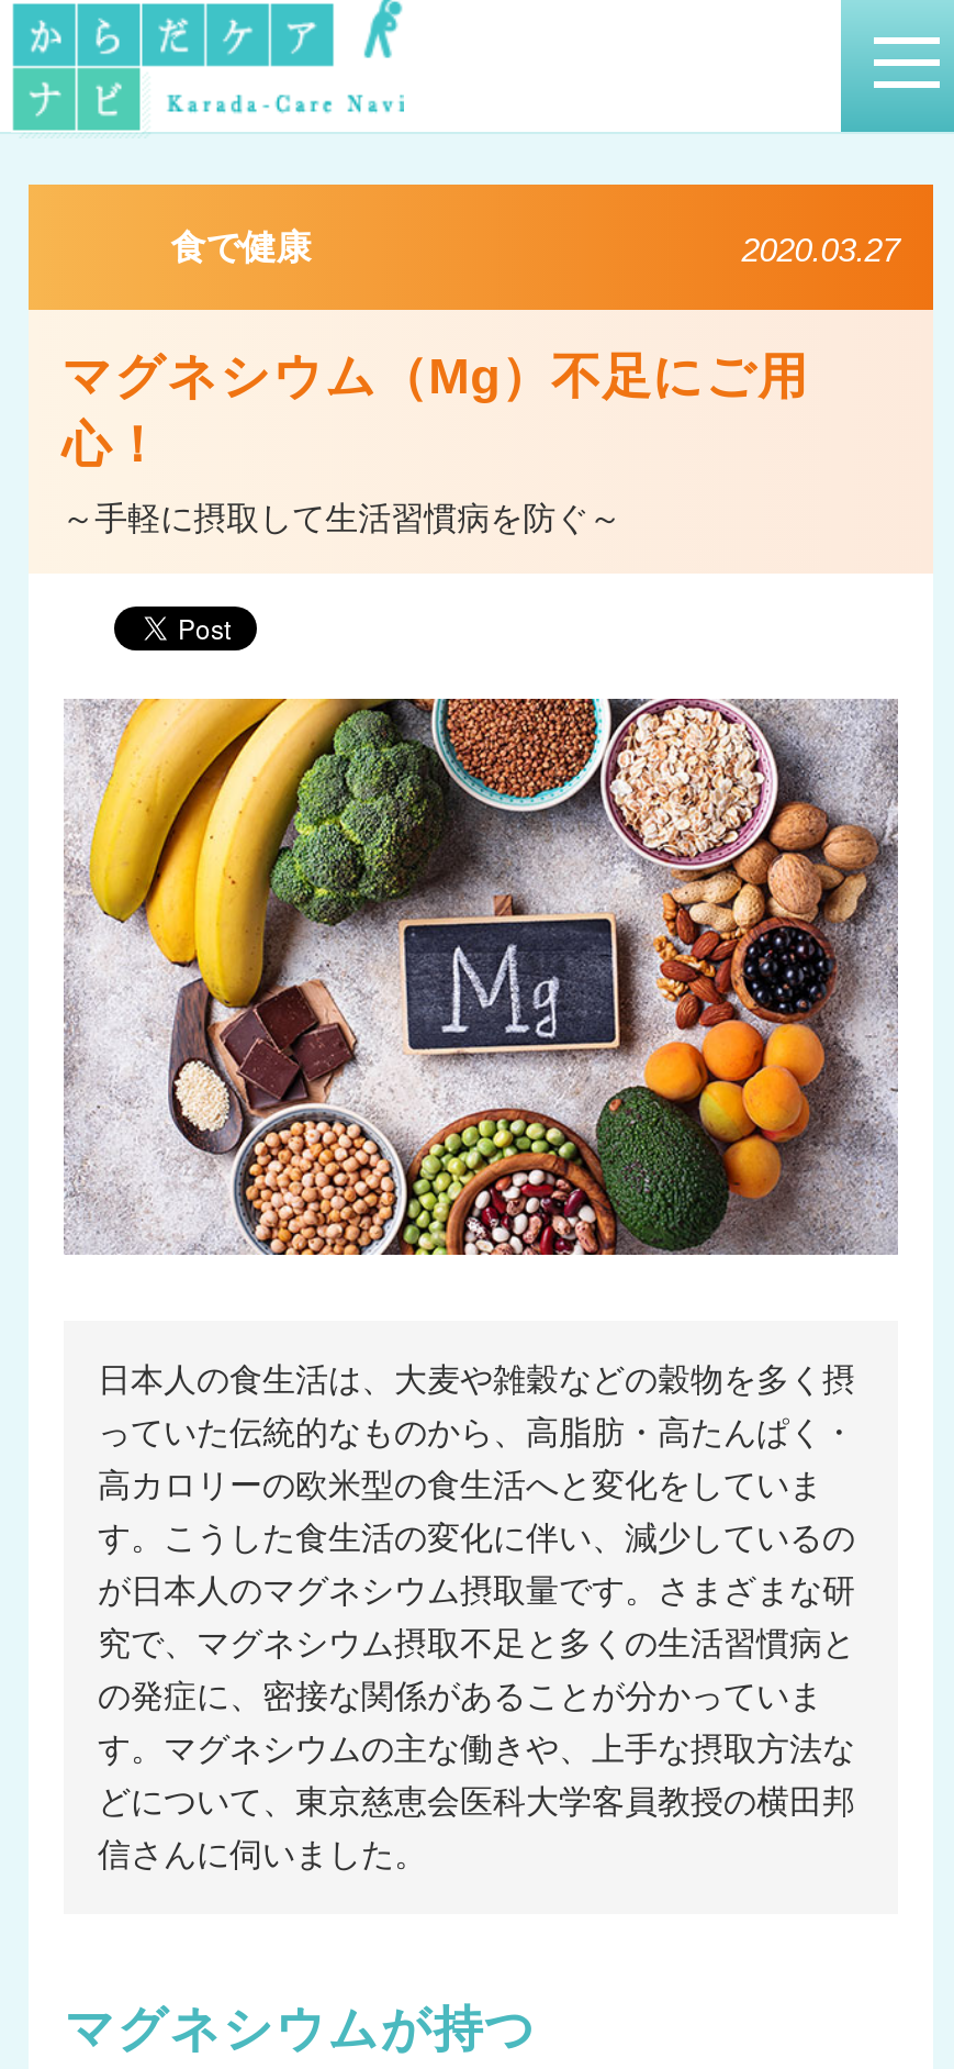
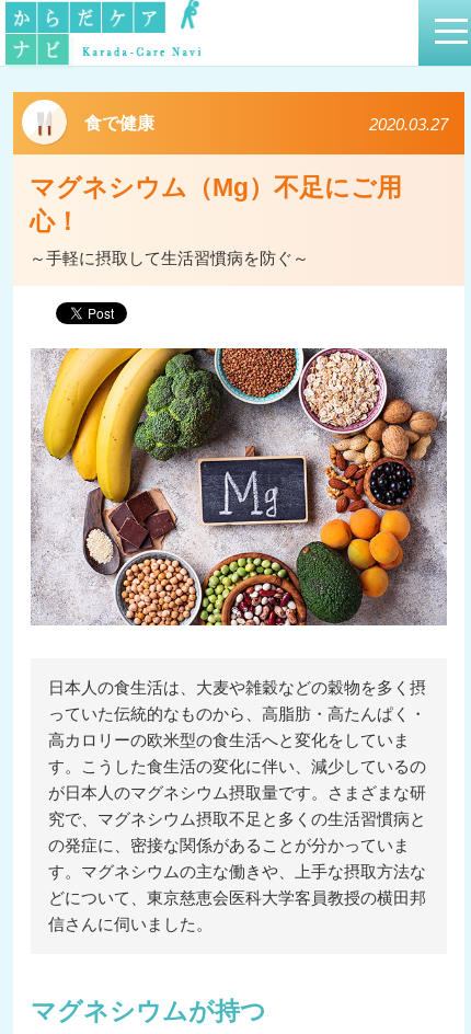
+ [image]
